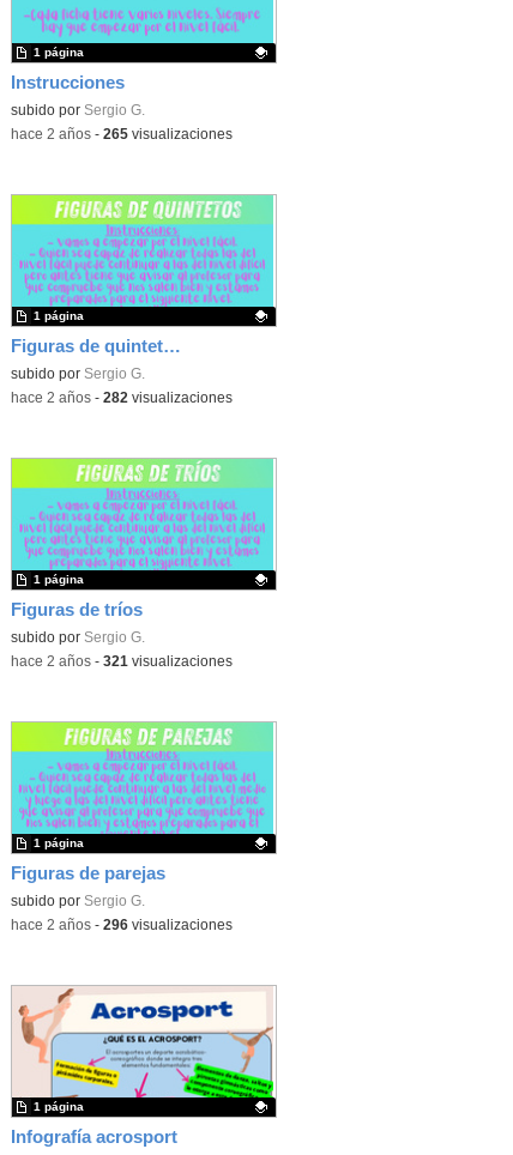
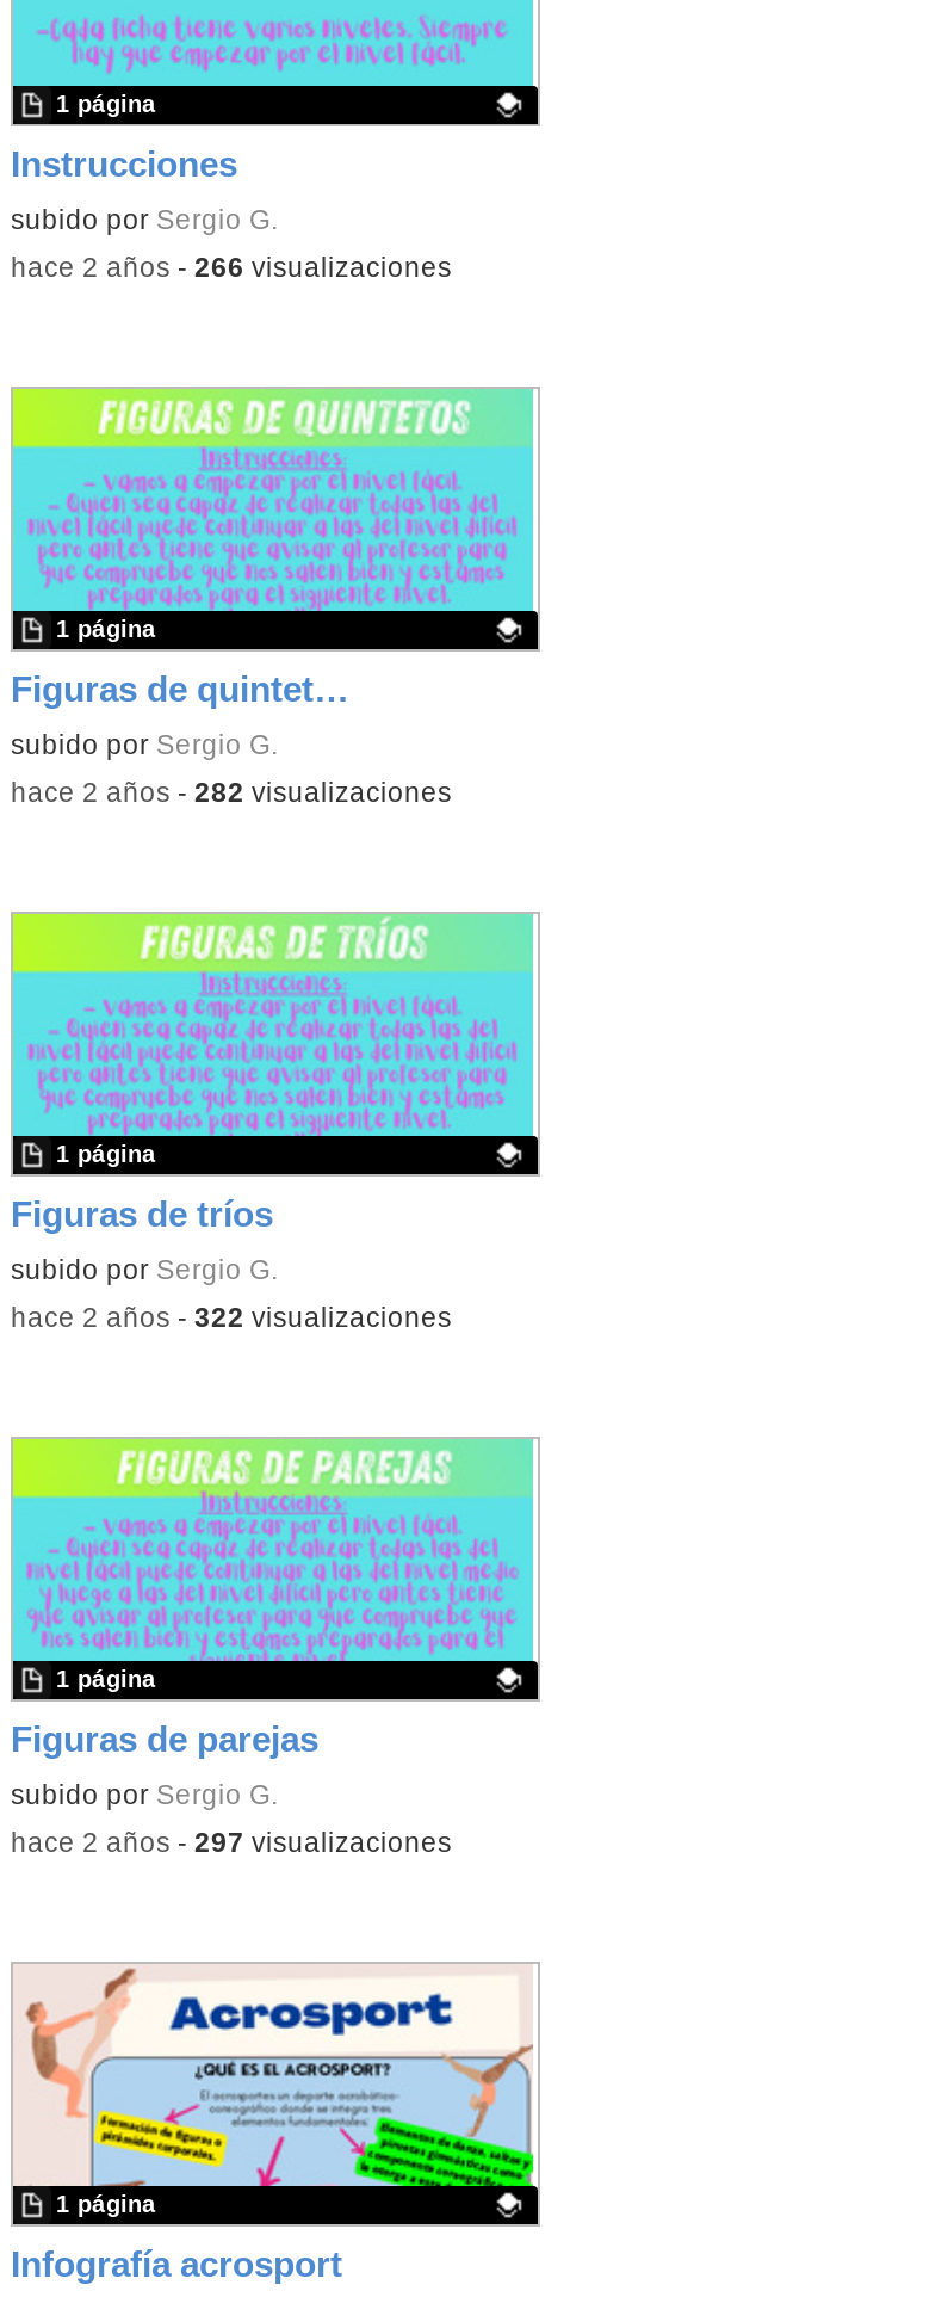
- hace 2 años - 265 visualizaciones
+ hace 2 años - 266 visualizaciones

- hace 2 años - 321 visualizaciones
+ hace 2 años - 322 visualizaciones

- hace 2 años - 296 visualizaciones
+ hace 2 años - 297 visualizaciones
